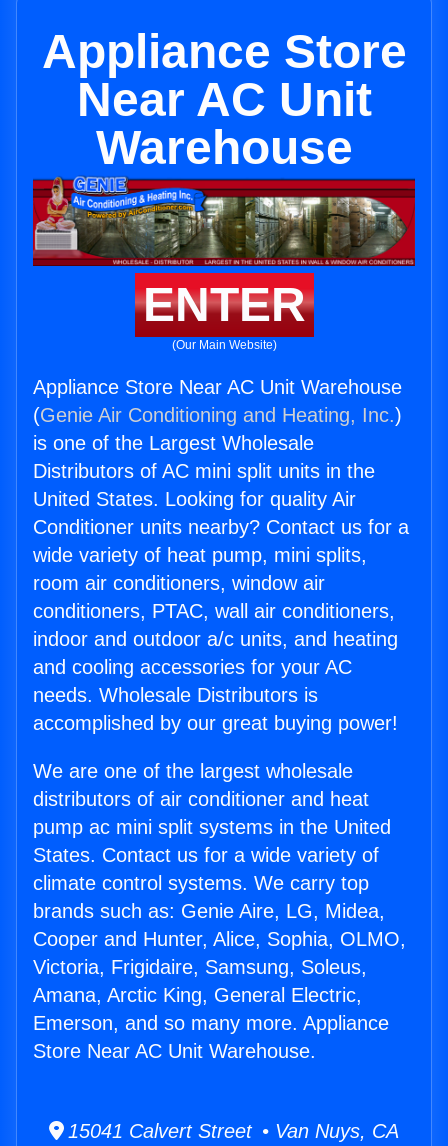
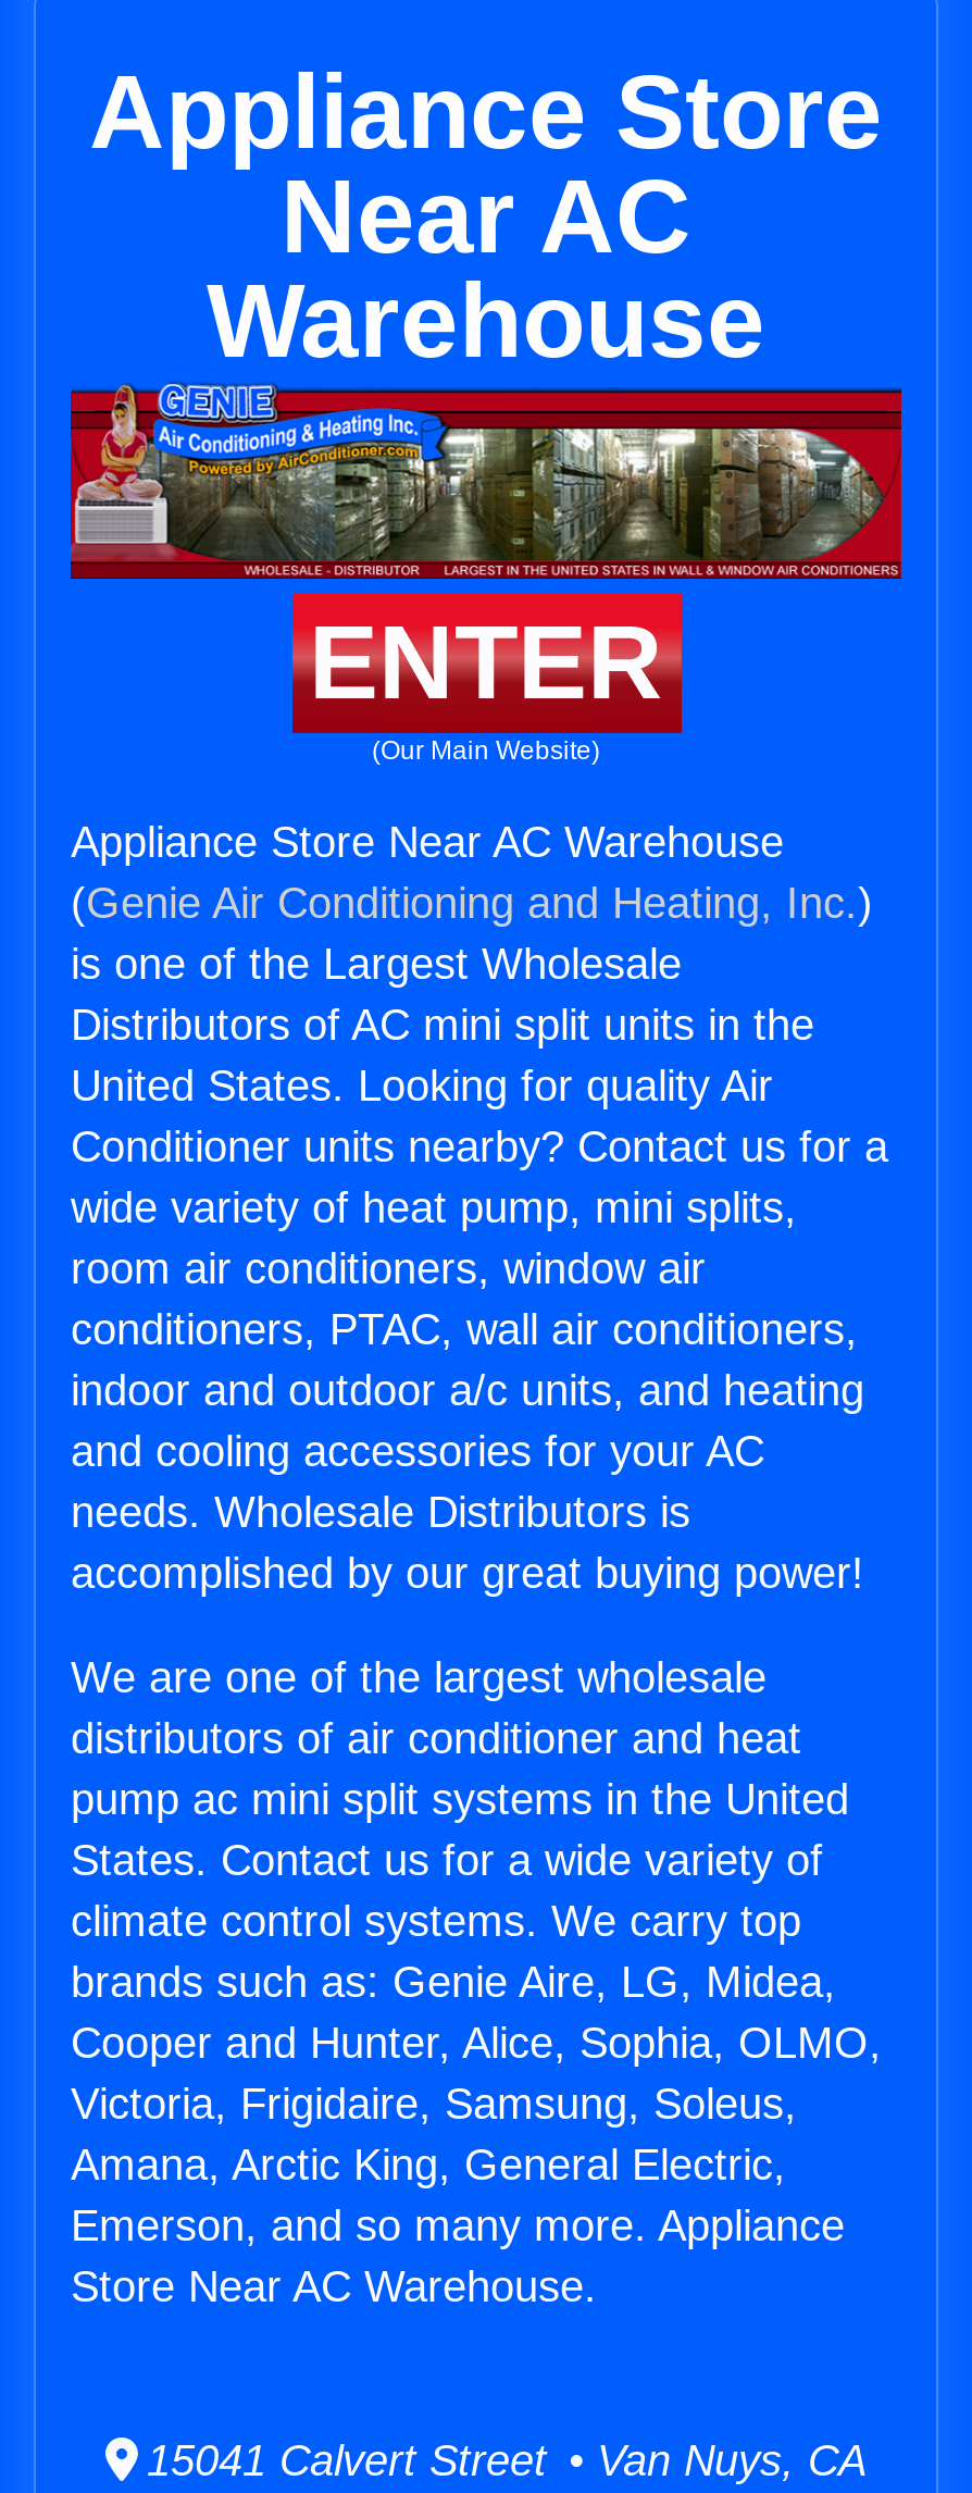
- Near AC Unit
+ Near AC

- Appliance Store Near AC Unit Warehouse
+ Appliance Store Near AC Warehouse

- Store Near AC Unit Warehouse.
+ Store Near AC Warehouse.
